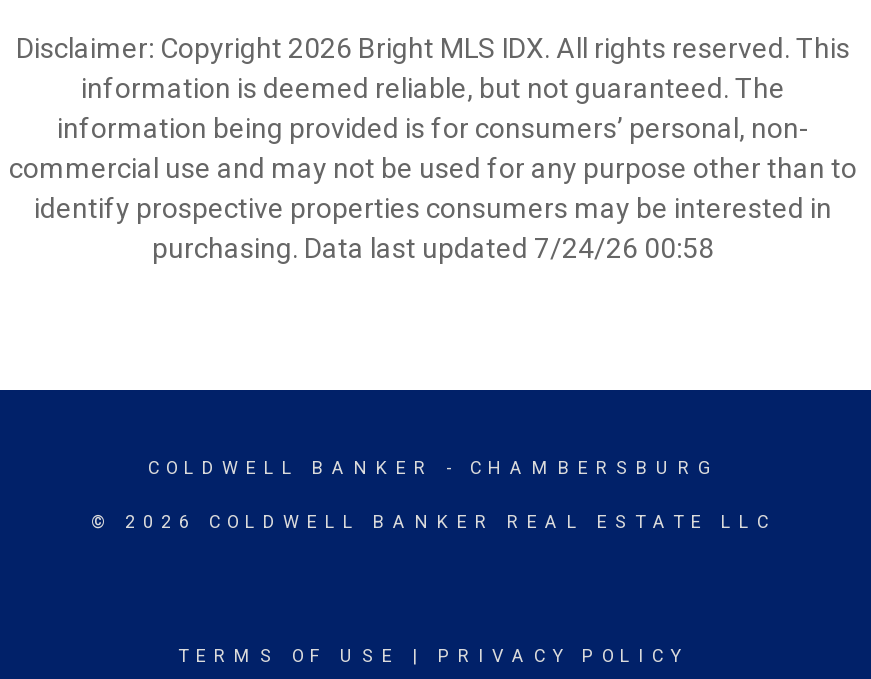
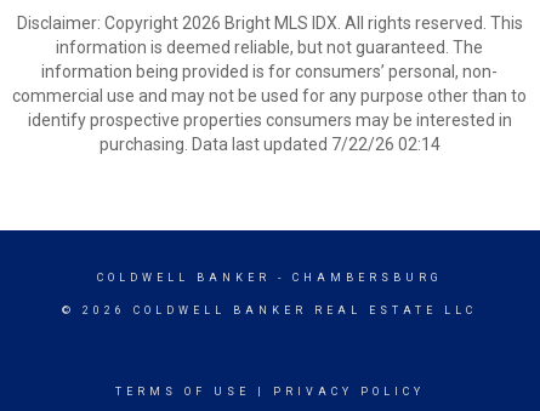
- purchasing. Data last updated 7/24/26 00:58
+ purchasing. Data last updated 7/22/26 02:14
